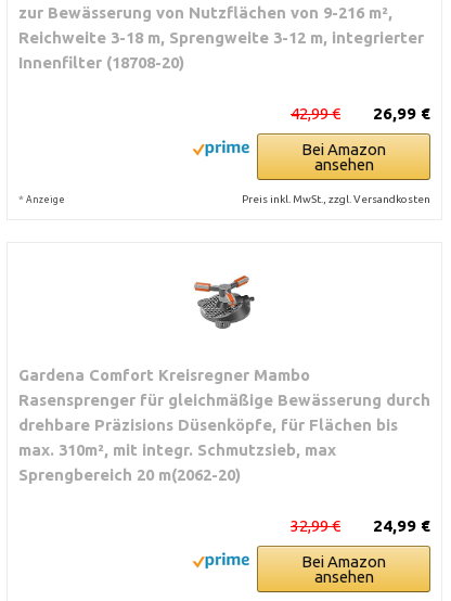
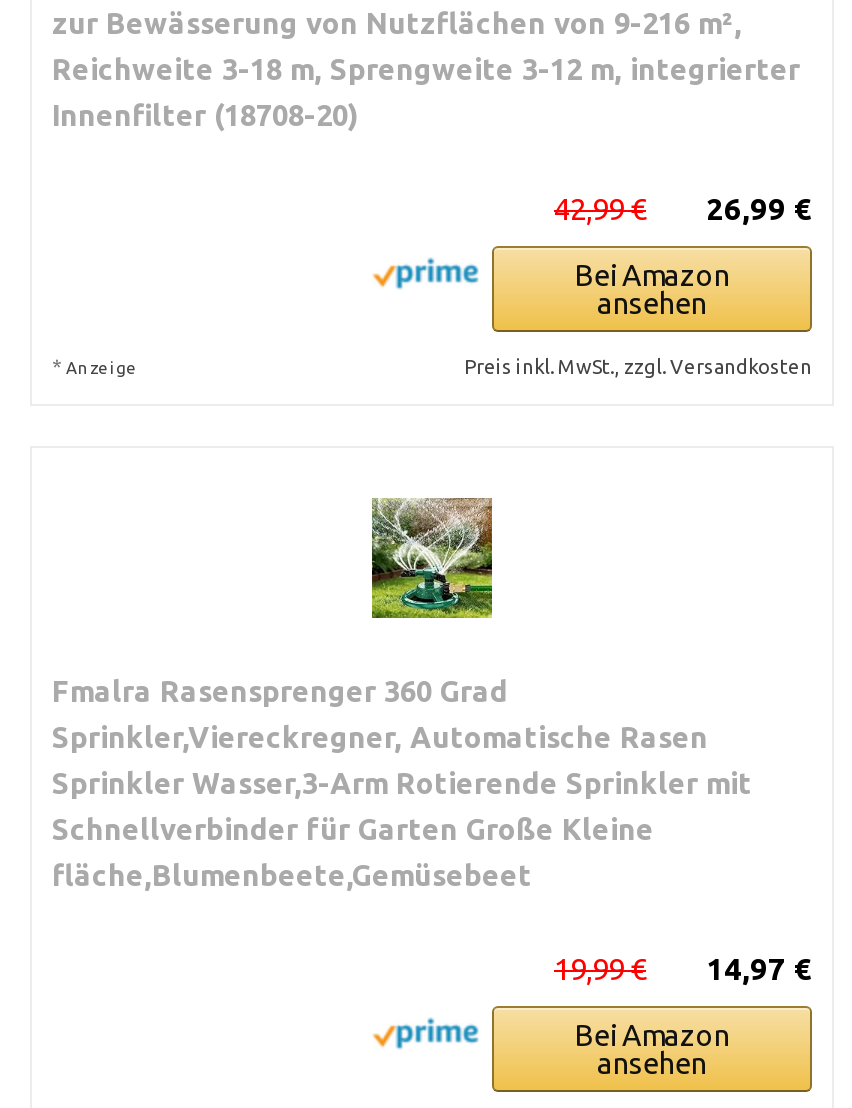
- [image]
- Gardena Comfort Kreisregner Mambo
- Rasensprenger für gleichmäßige Bewässerung durch
- drehbare Präzisions Düsenköpfe, für Flächen bis
- max. 310m², mit integr. Schmutzsieb, max
- Sprengbereich 20 m(2062-20)
+ [image]
+ Fmalra Rasensprenger 360 Grad
+ Sprinkler,Viereckregner, Automatische Rasen
+ Sprinkler Wasser,3-Arm Rotierende Sprinkler mit
+ Schnellverbinder für Garten Große Kleine
+ fläche,Blumenbeete,Gemüsebeet

- 24,99 €
- 32,99 €
+ 14,97 €
+ 19,99 €
